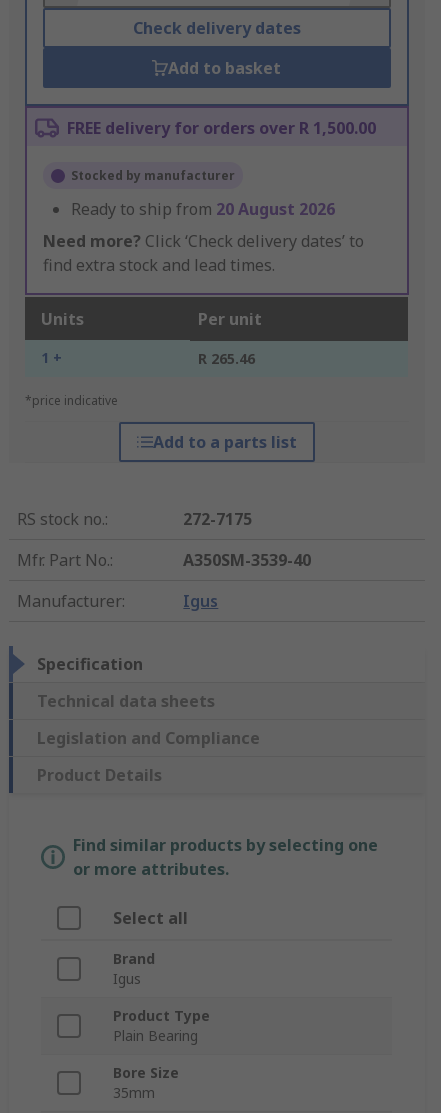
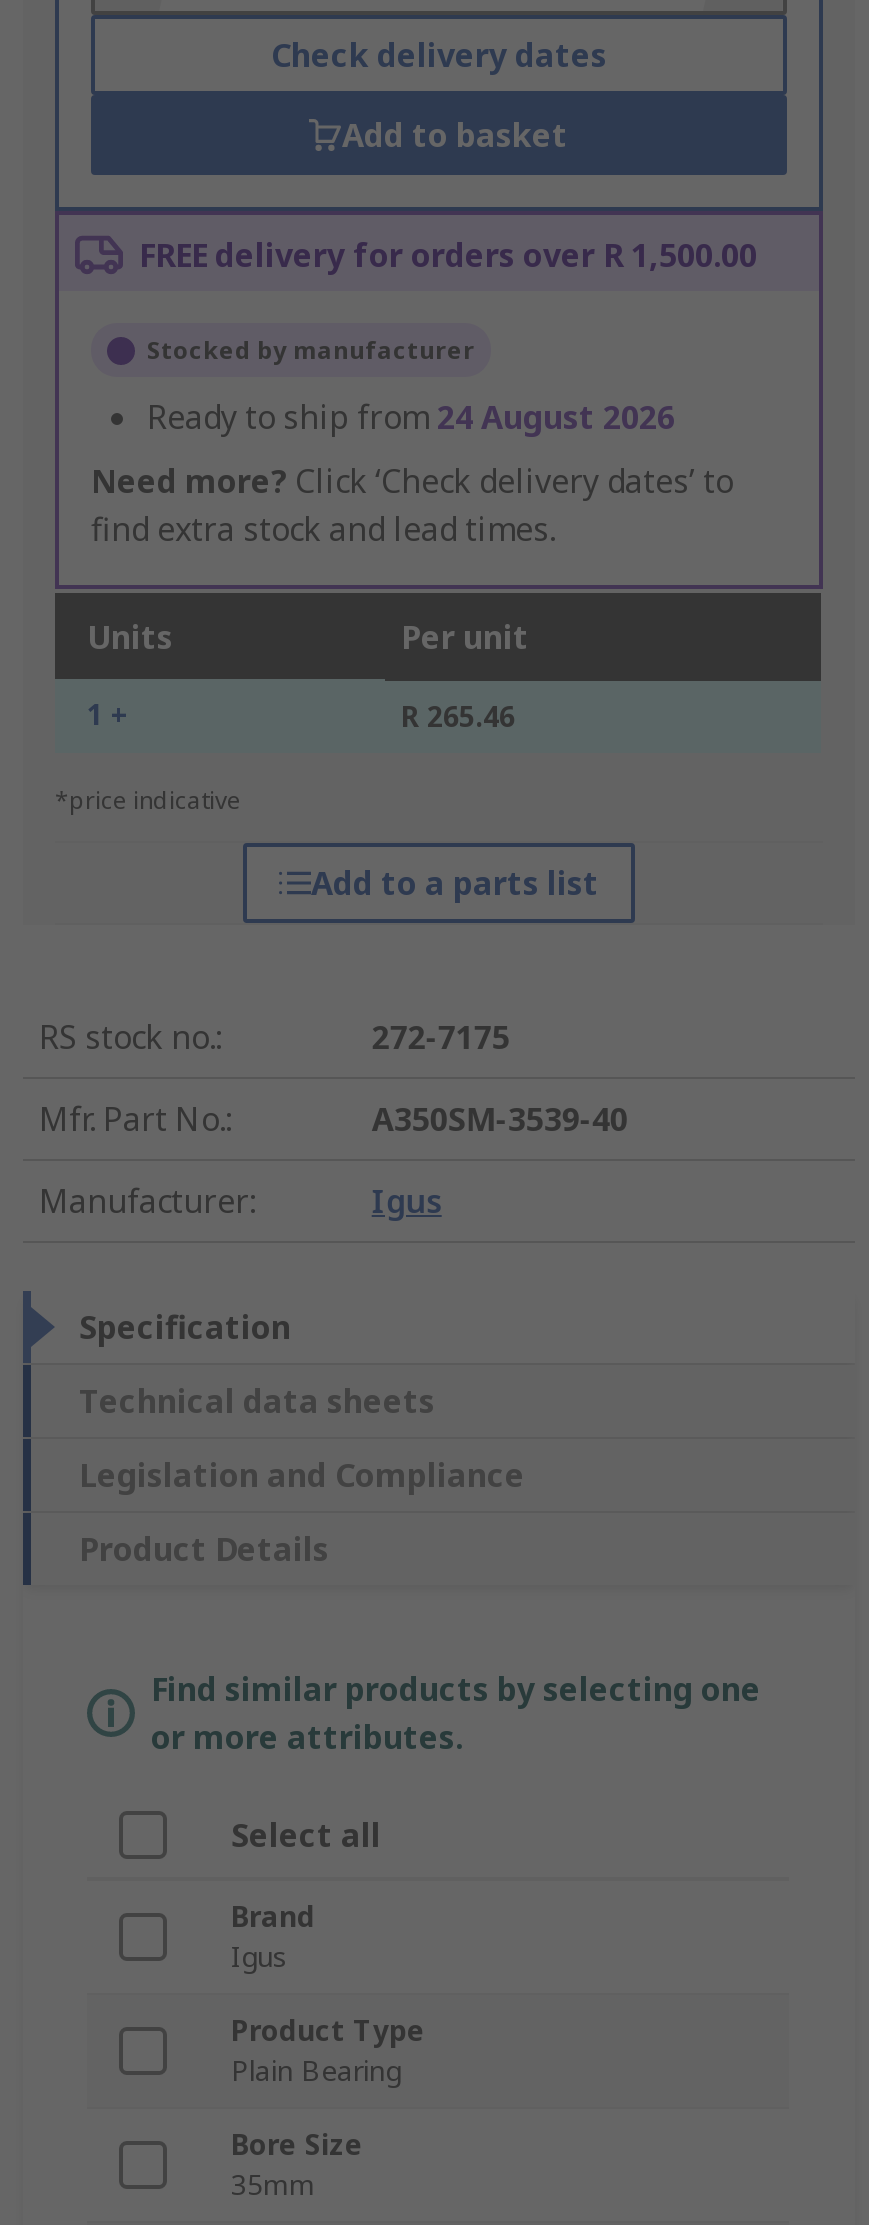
- Ready to ship from 20 August 2026
+ Ready to ship from 24 August 2026
